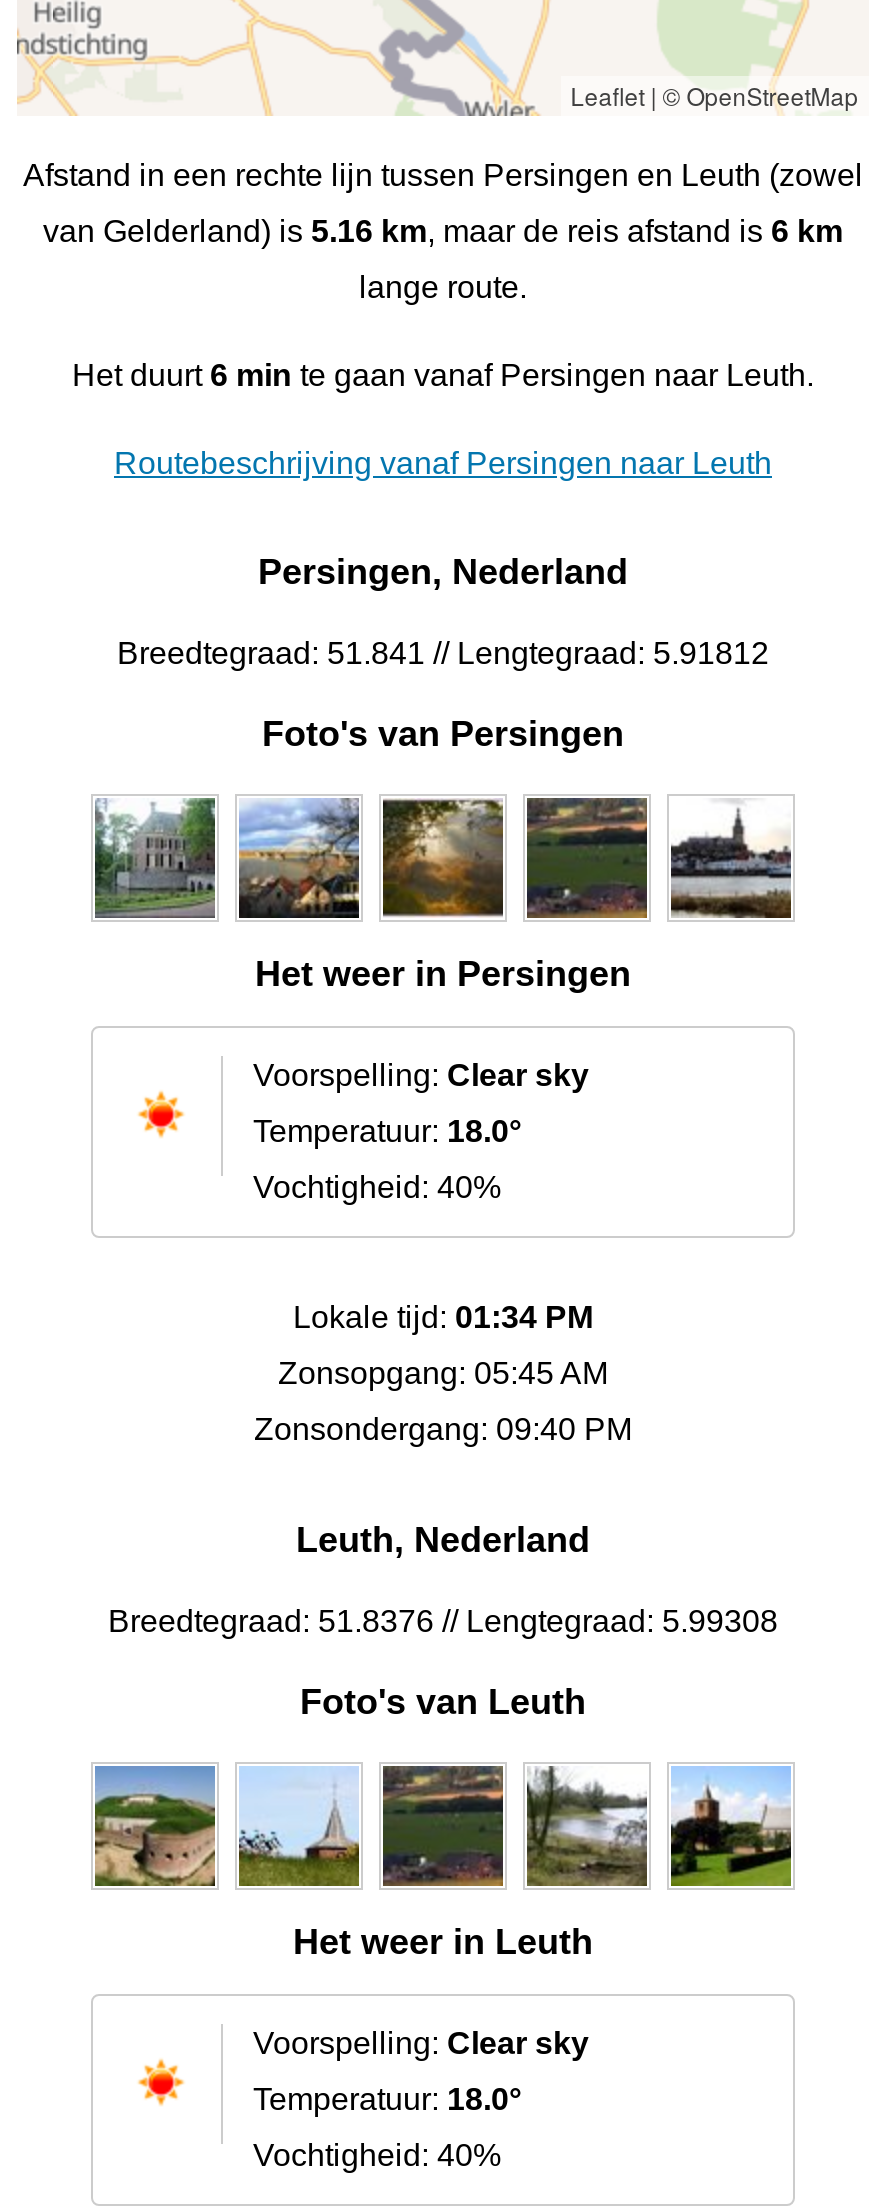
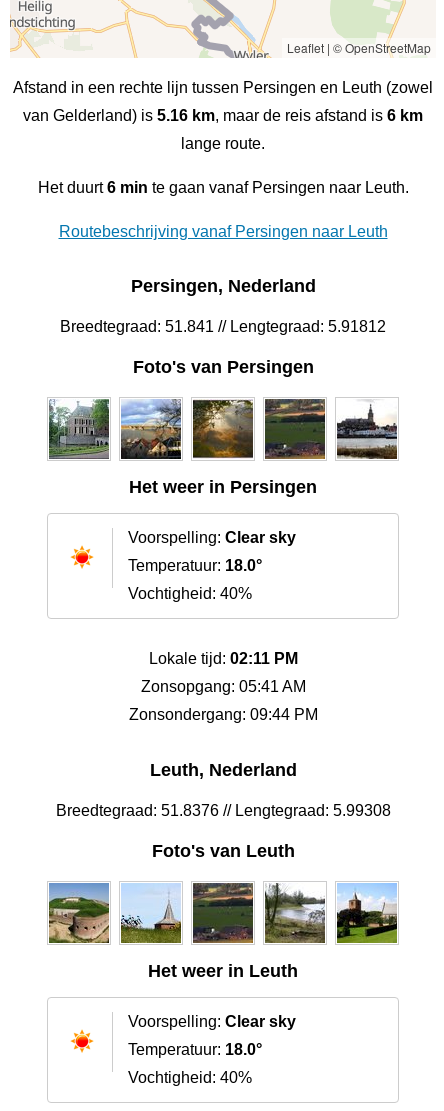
- Lokale tijd: 01:34 PM
+ Lokale tijd: 02:11 PM

- Zonsopgang: 05:45 AM
+ Zonsopgang: 05:41 AM

- Zonsondergang: 09:40 PM
+ Zonsondergang: 09:44 PM
